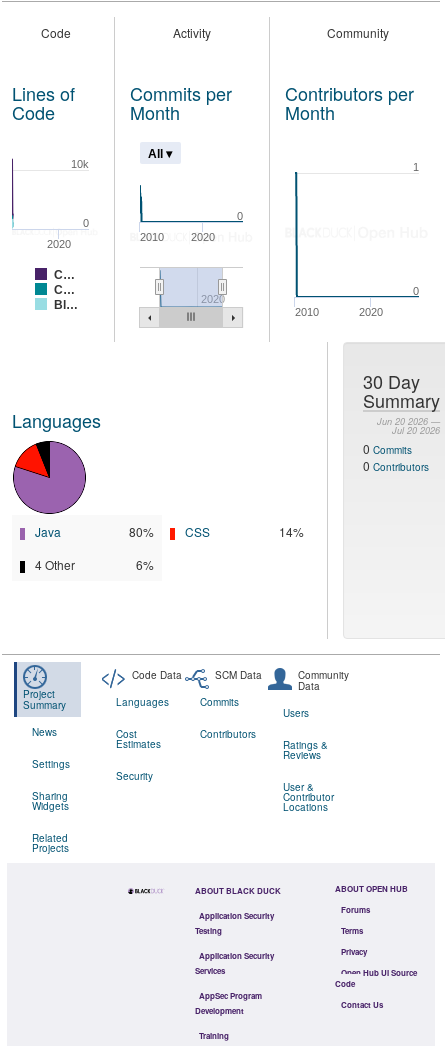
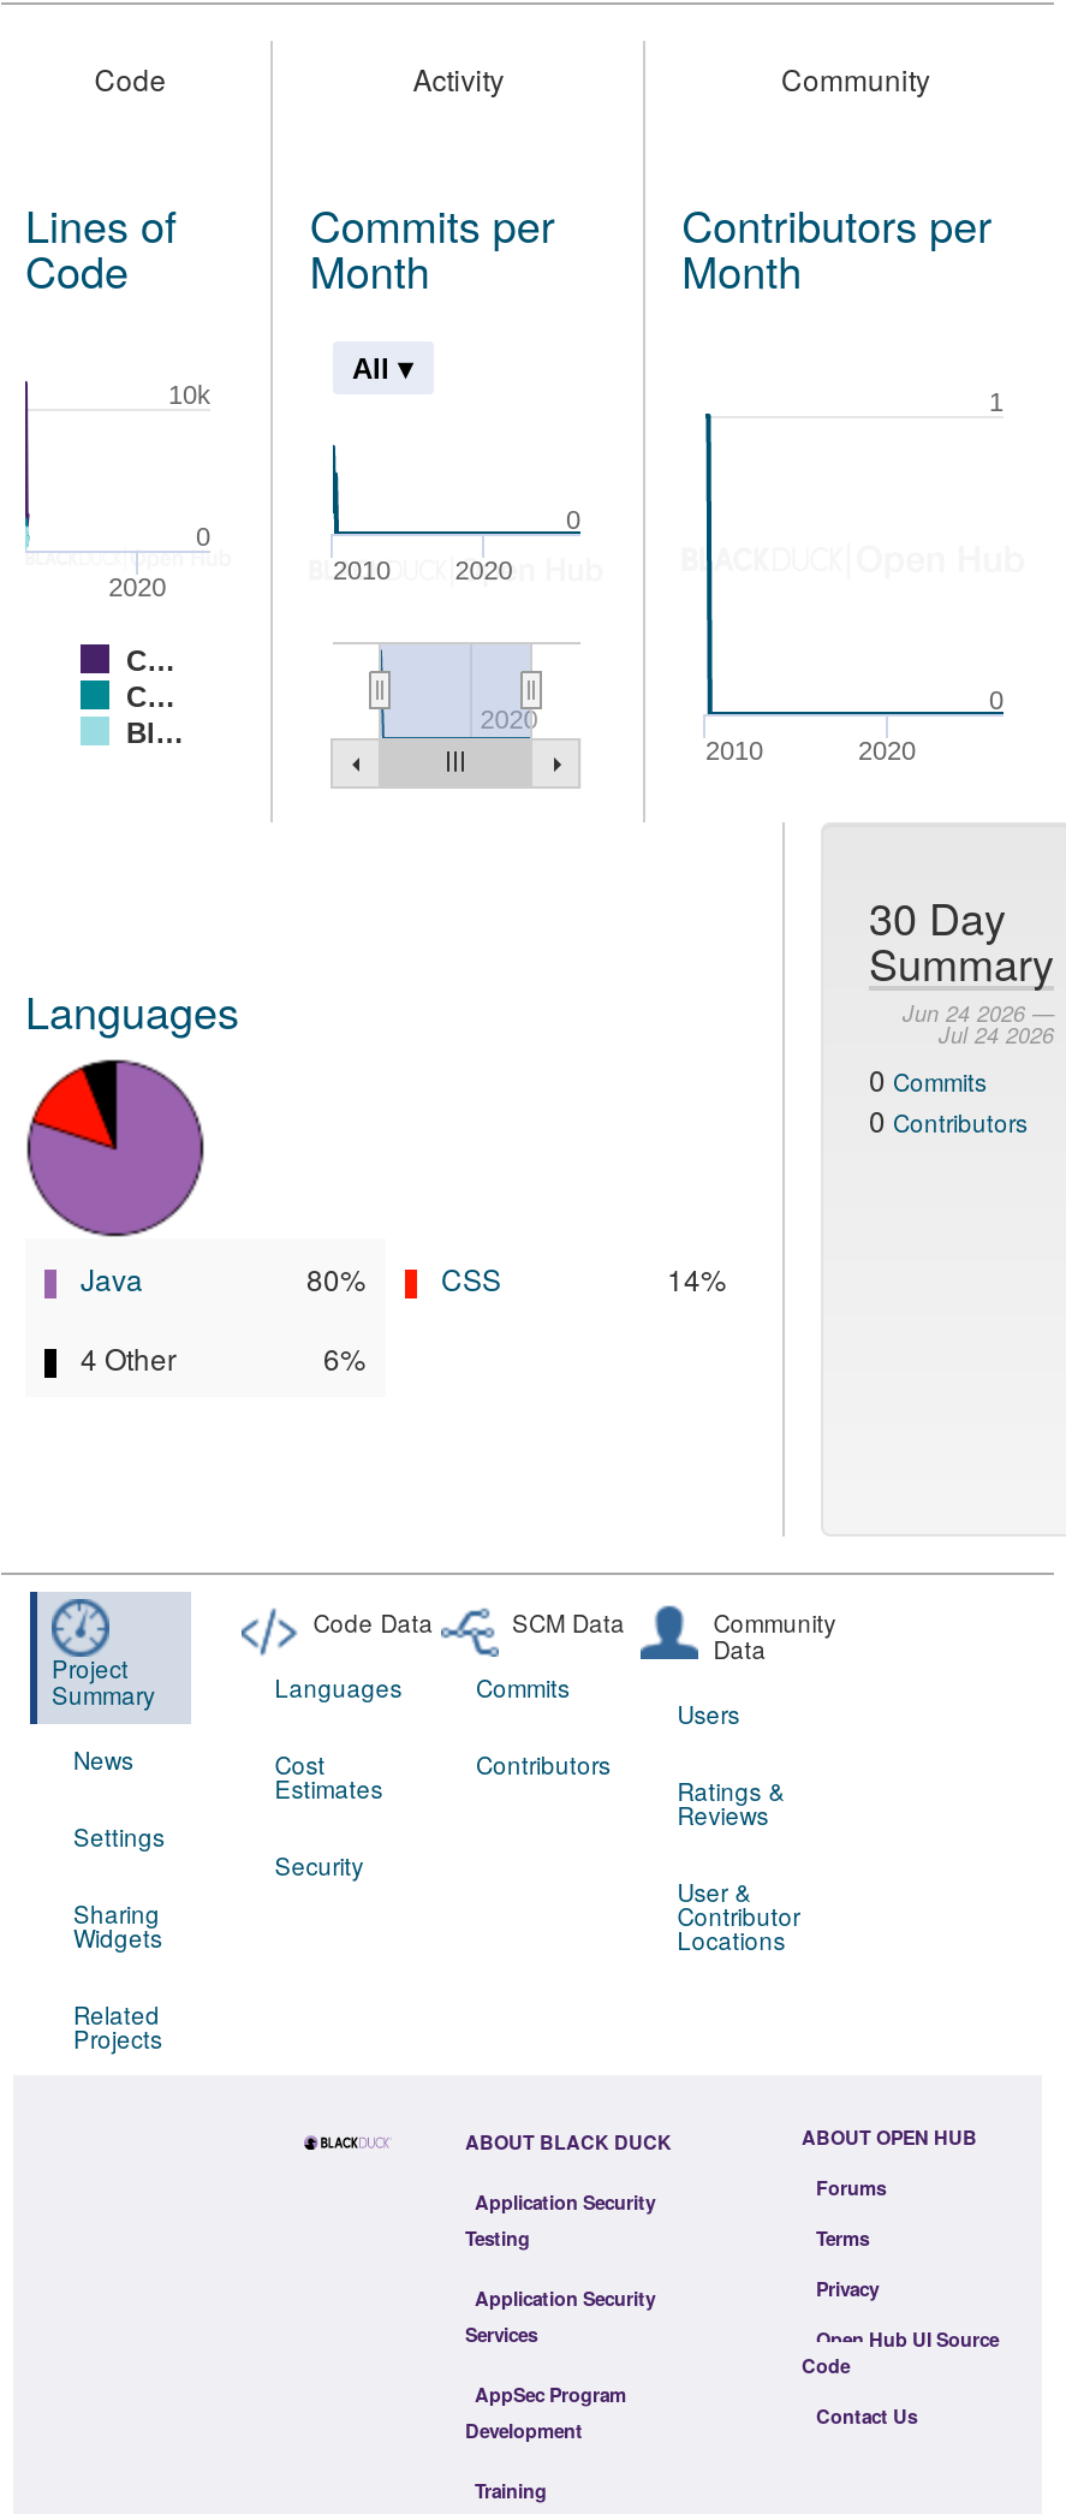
- Jun 20 2026 —
+ Jun 24 2026 —

- Jul 20 2026
+ Jul 24 2026
